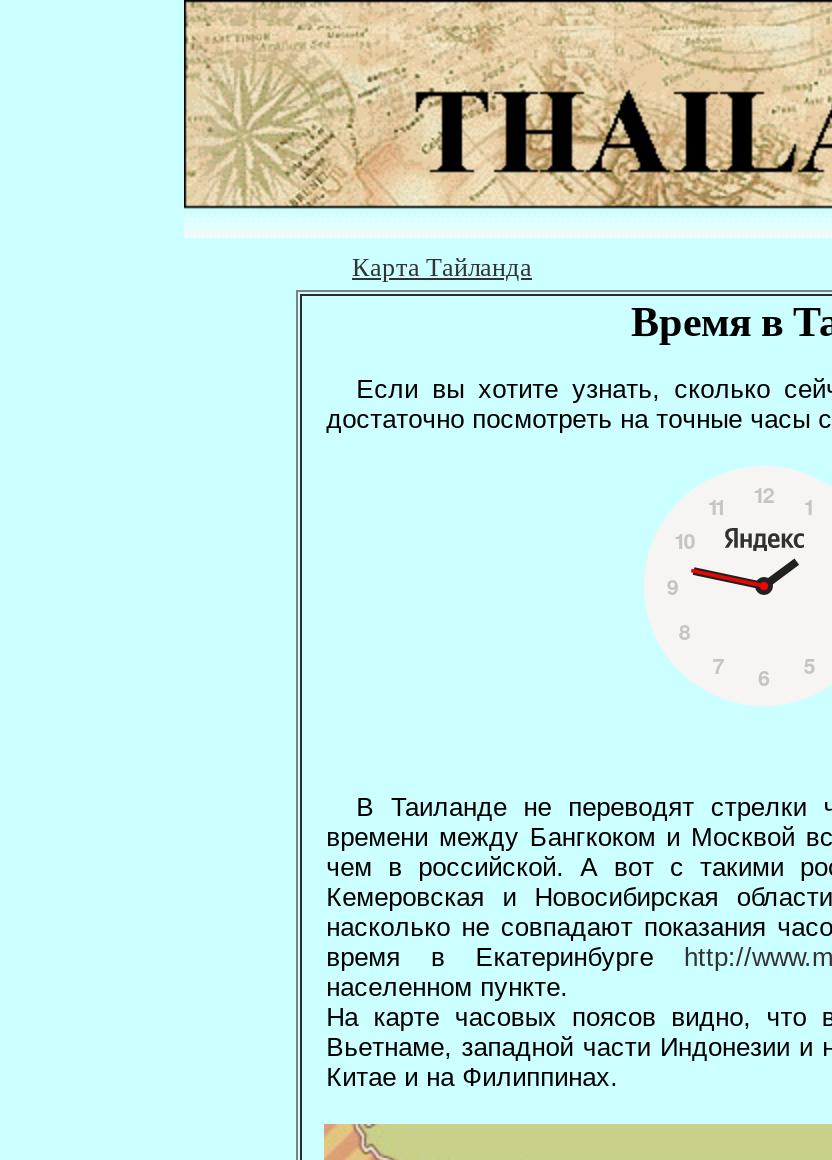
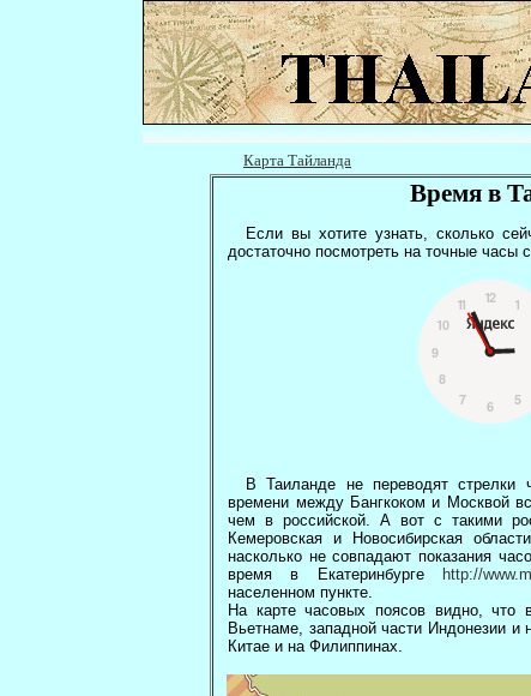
- [image]
+ [image]
